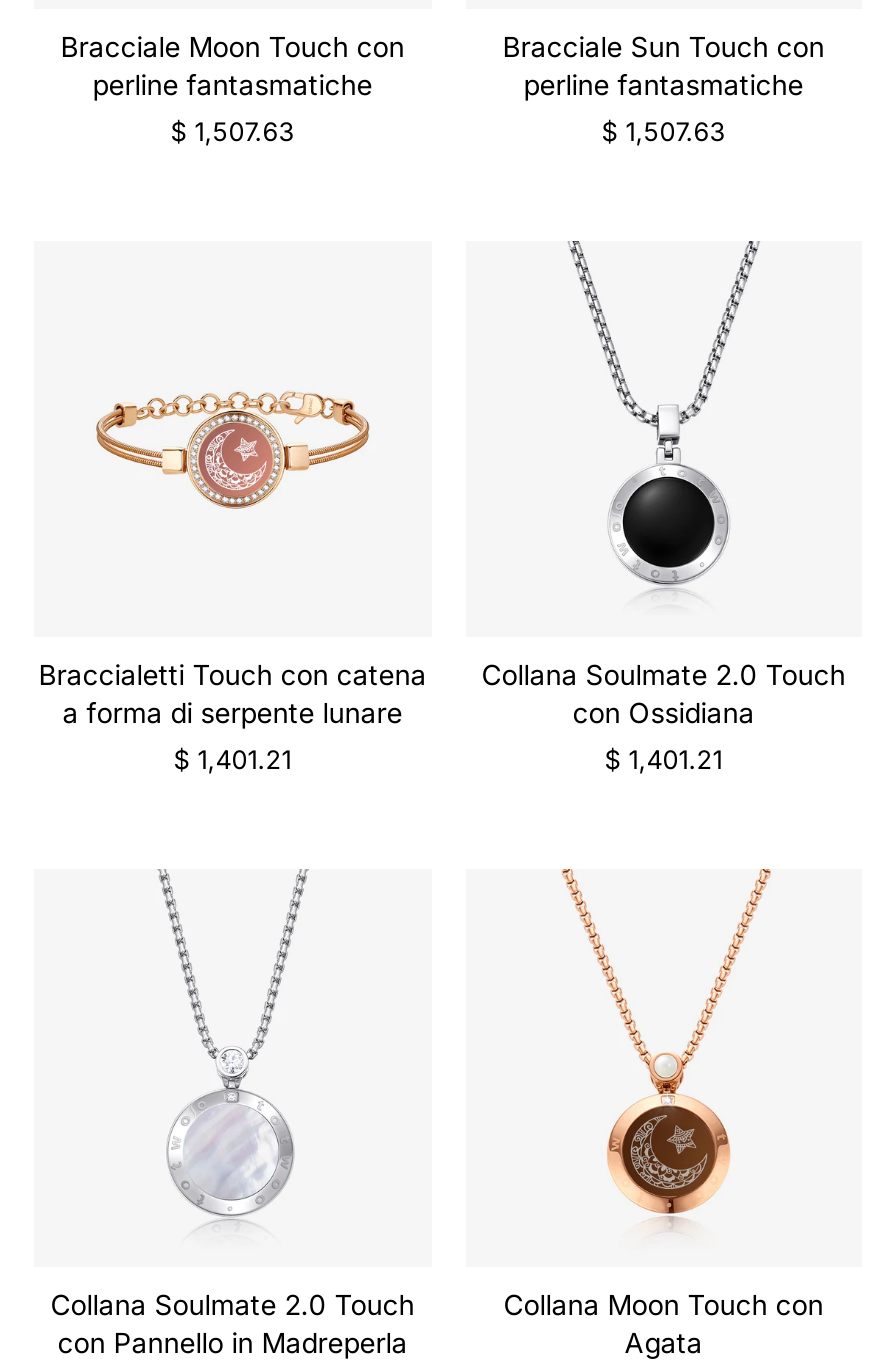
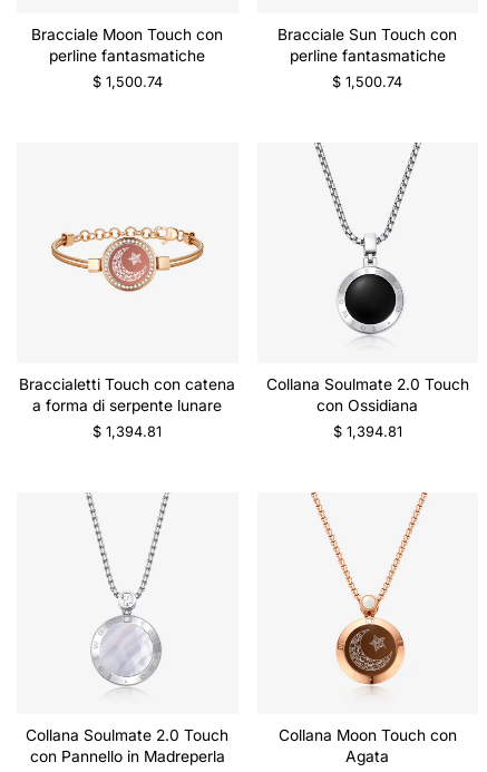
- $ 1,507.63
+ $ 1,500.74

- $ 1,507.63
+ $ 1,500.74

- $ 1,401.21
+ $ 1,394.81

- $ 1,401.21
+ $ 1,394.81
